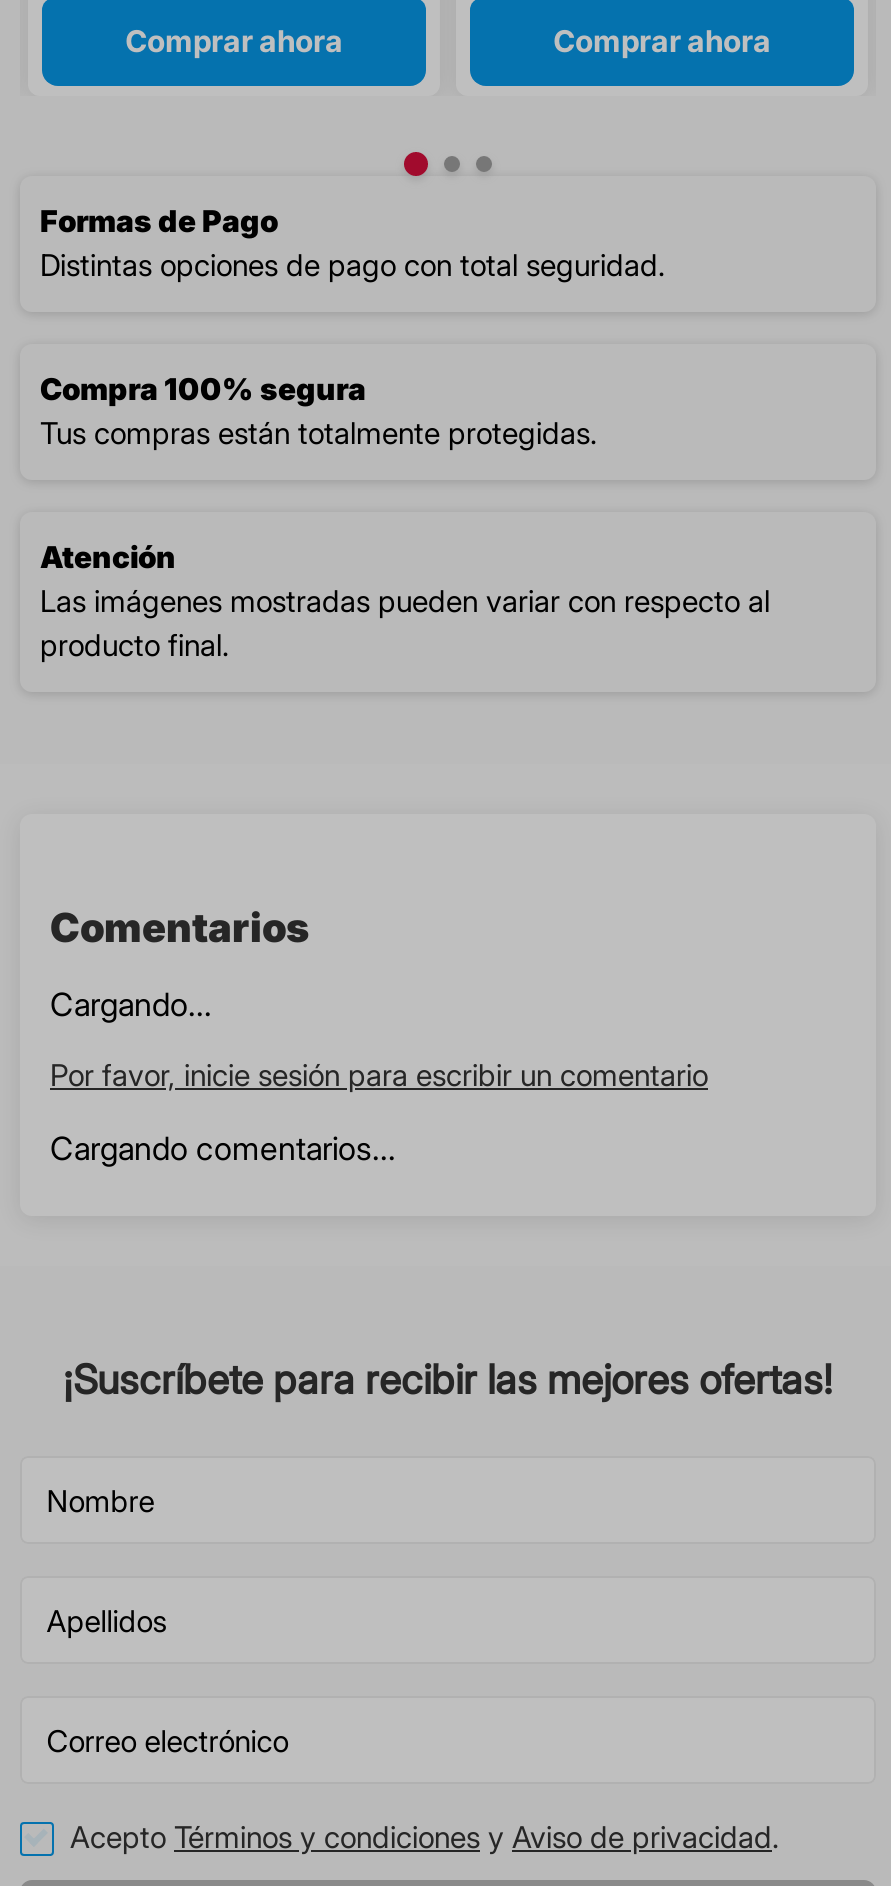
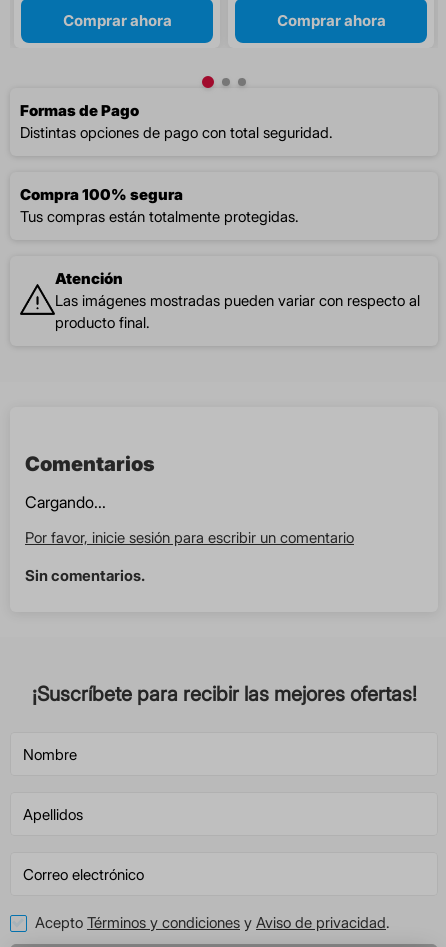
- Cargando comentarios...
+ Sin comentarios.
